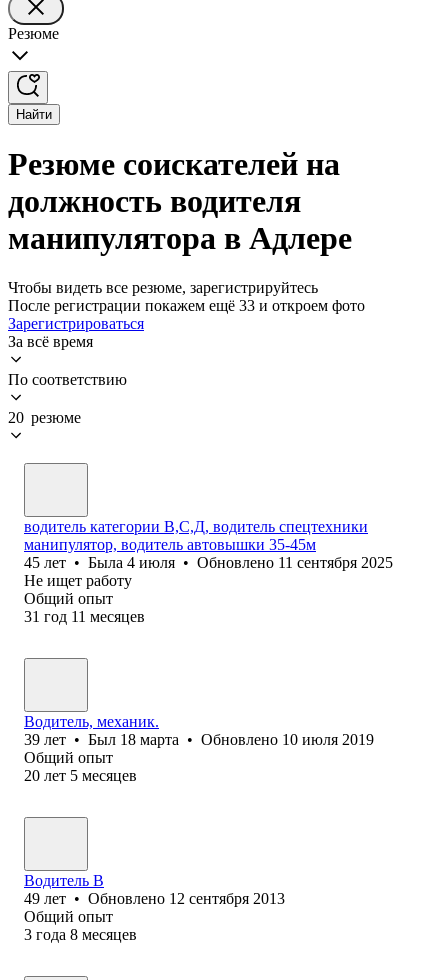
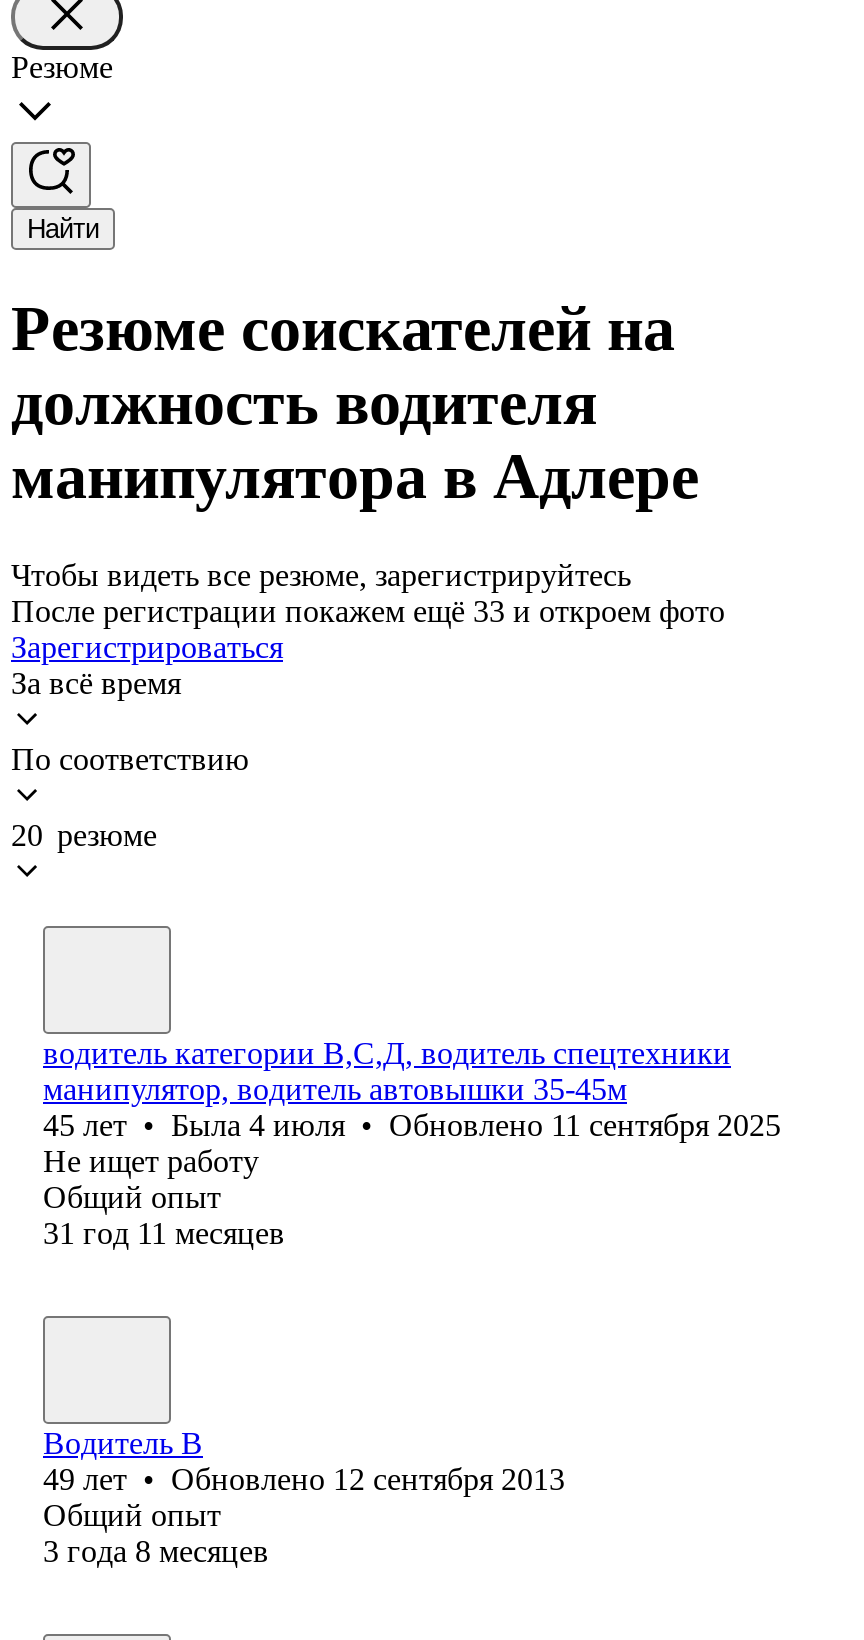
- Водитель, механик.
- 39 лет • Был 18 марта • Обновлено 10 июля 2019
- Общий опыт
- 20 лет 5 месяцев
